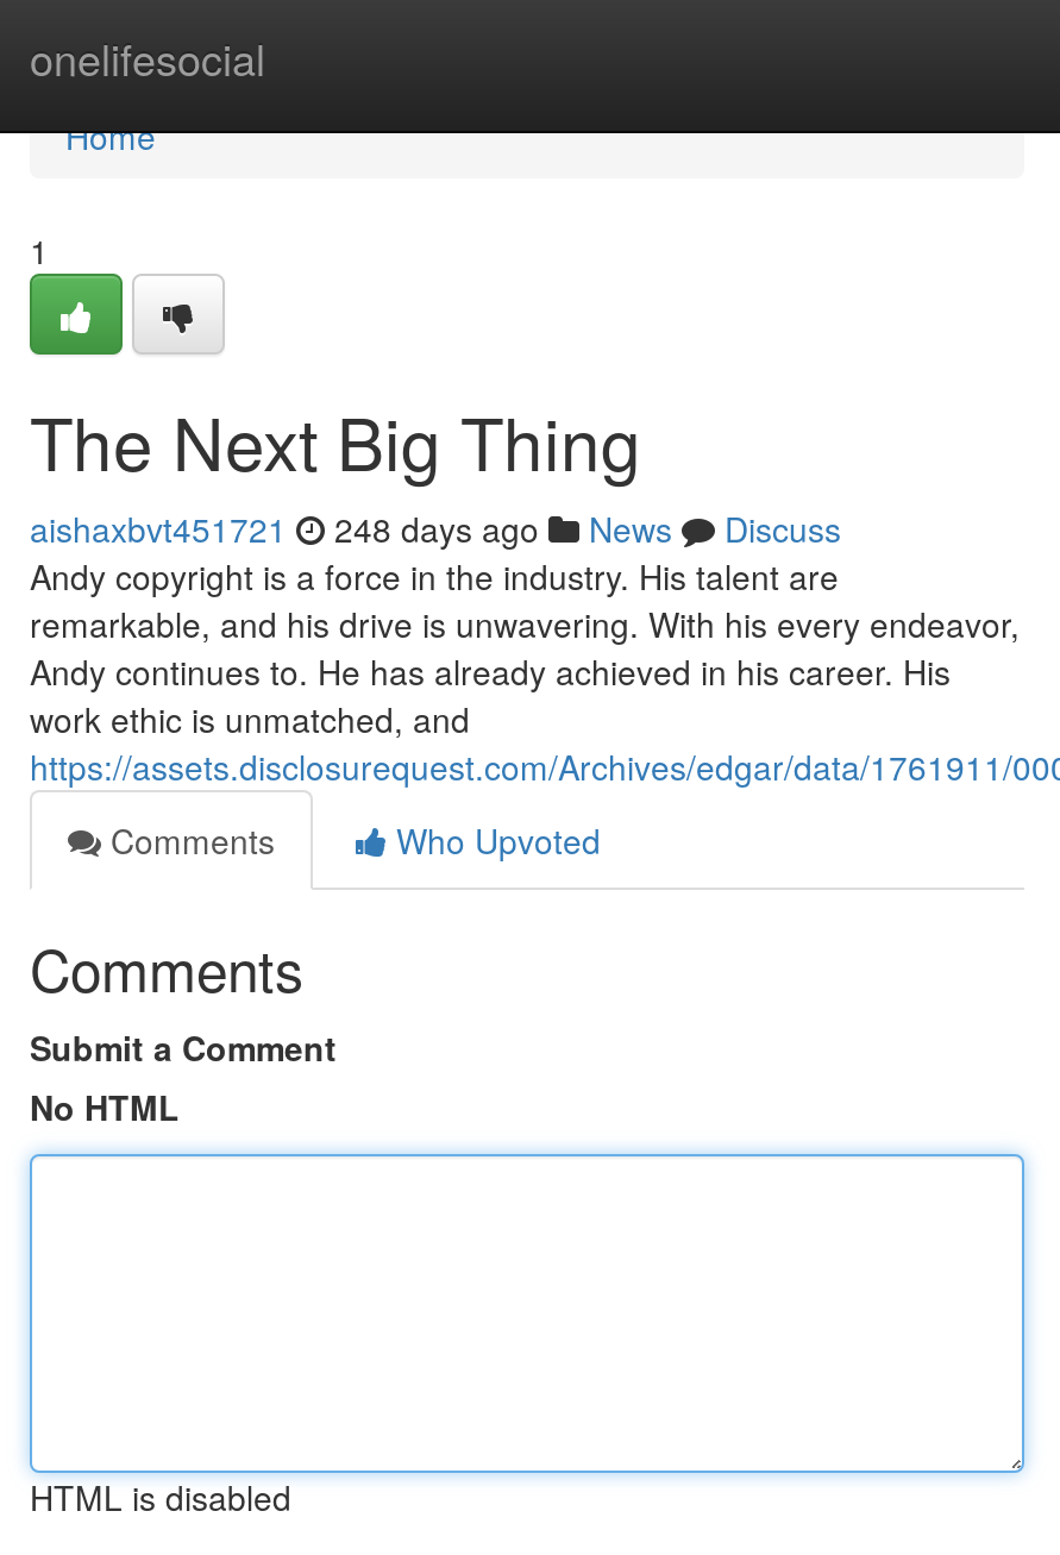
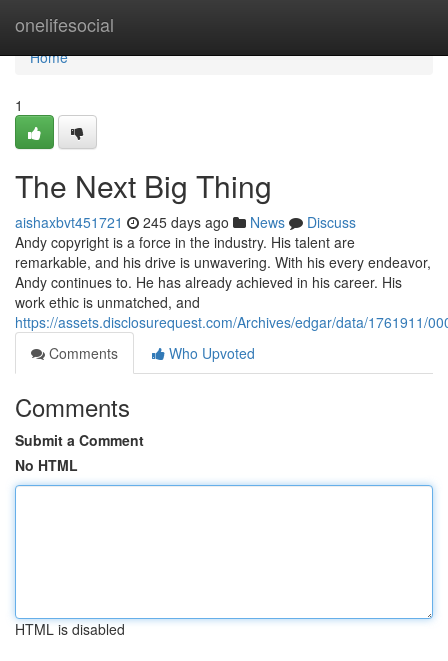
- aishaxbvt451721 248 days ago News Discuss
+ aishaxbvt451721 245 days ago News Discuss
